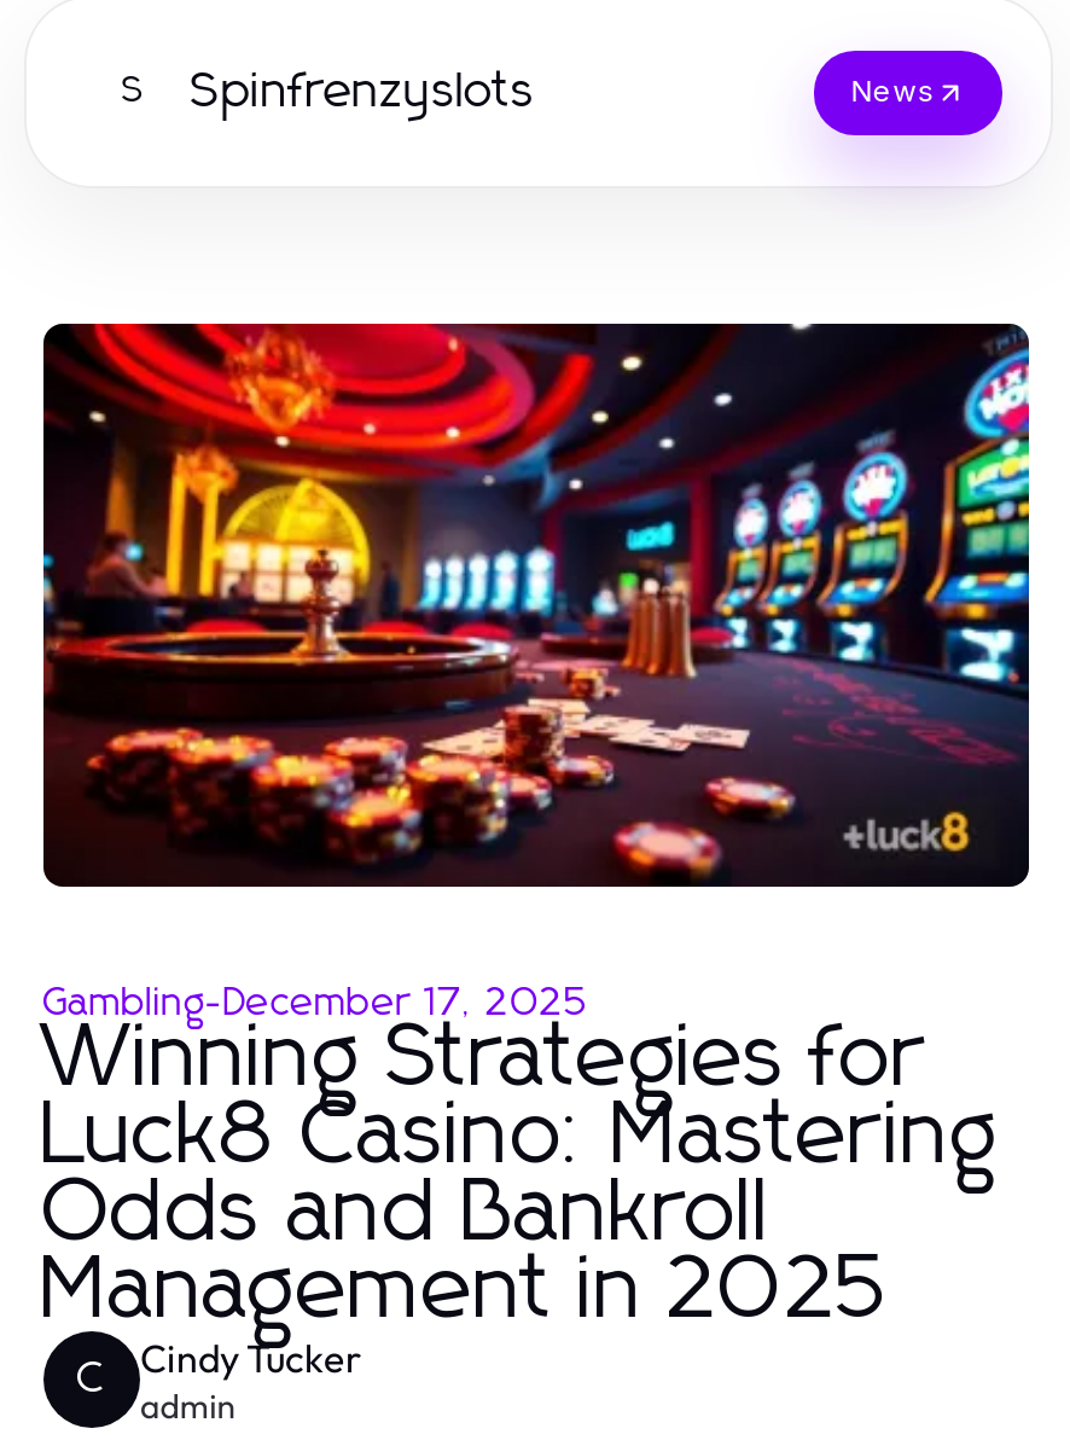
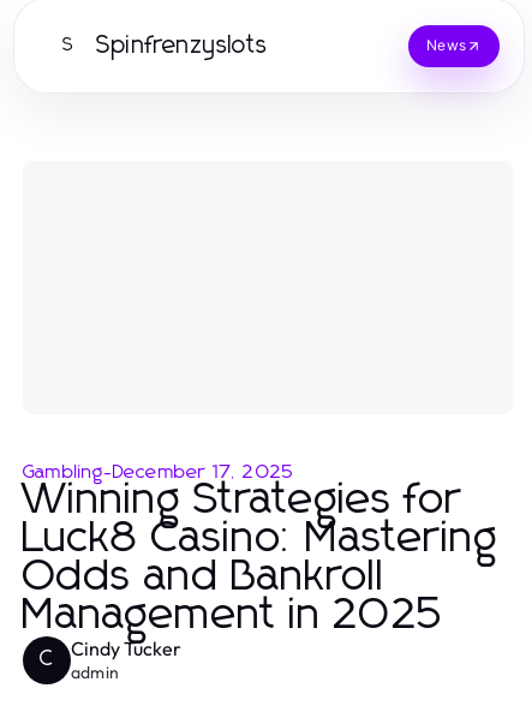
- [image]
